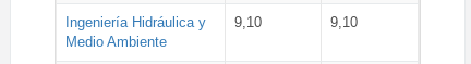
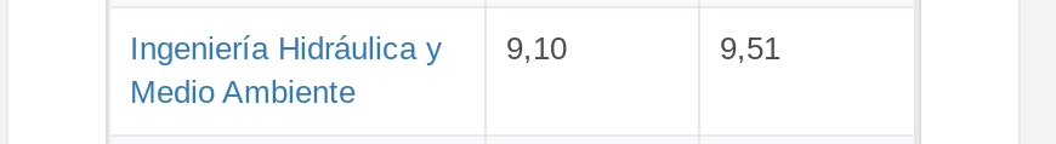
- 9,10
+ 9,51
